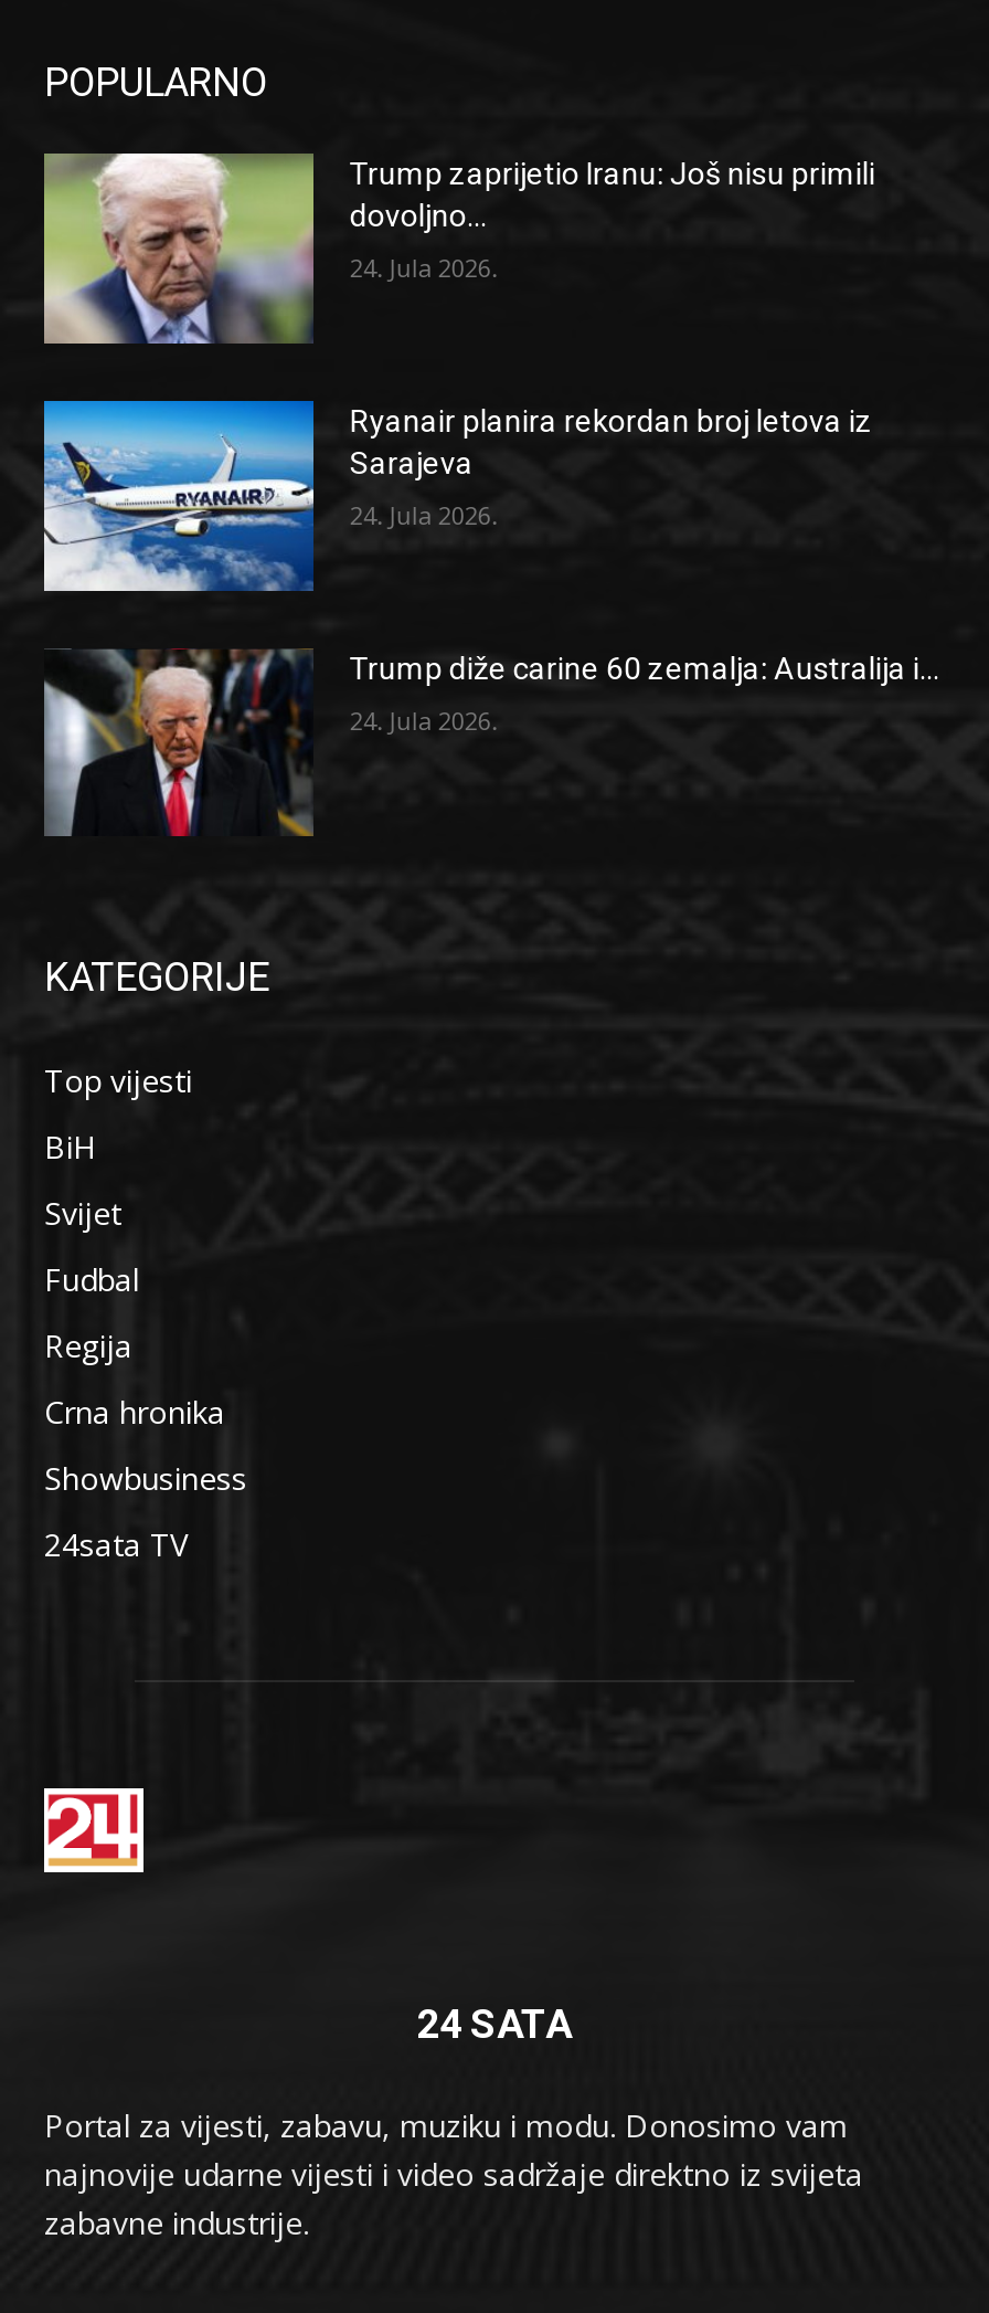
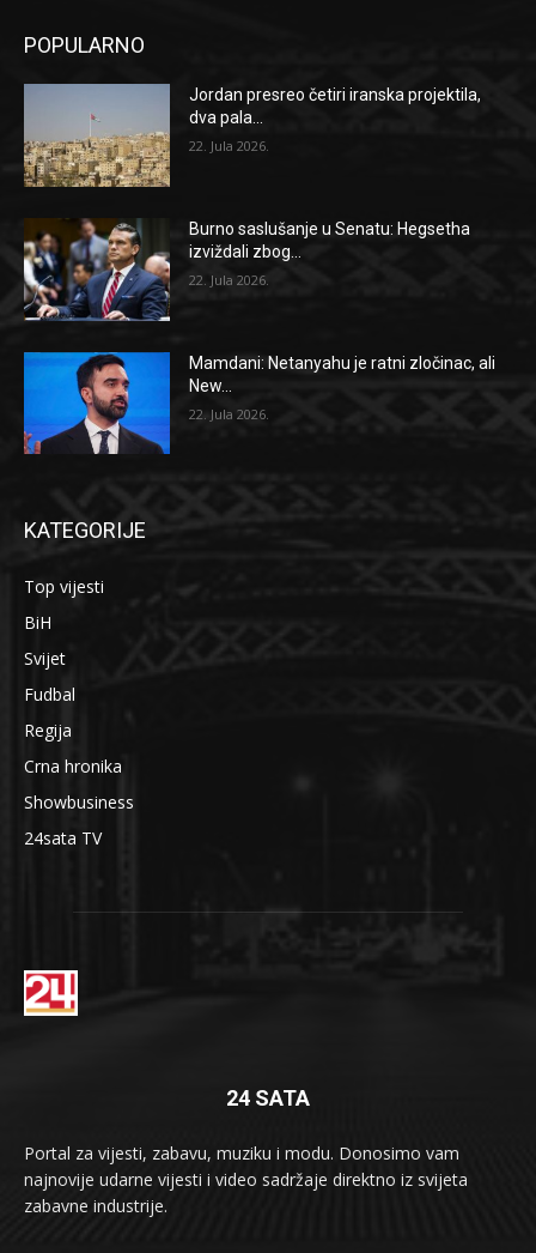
- [image]
- Trump zaprijetio Iranu: Još nisu primili
- dovoljno...
+ [image]
+ Jordan presreo četiri iranska projektila,
+ dva pala...

- 24. Jula 2026.
+ 22. Jula 2026.

- [image]
- Ryanair planira rekordan broj letova iz
- Sarajeva
+ [image]
+ Burno saslušanje u Senatu: Hegsetha
+ izviždali zbog...

- 24. Jula 2026.
+ 22. Jula 2026.

- [image]
- Trump diže carine 60 zemalja: Australija i...
+ [image]
+ Mamdani: Netanyahu je ratni zločinac, ali
+ New...

- 24. Jula 2026.
+ 22. Jula 2026.
